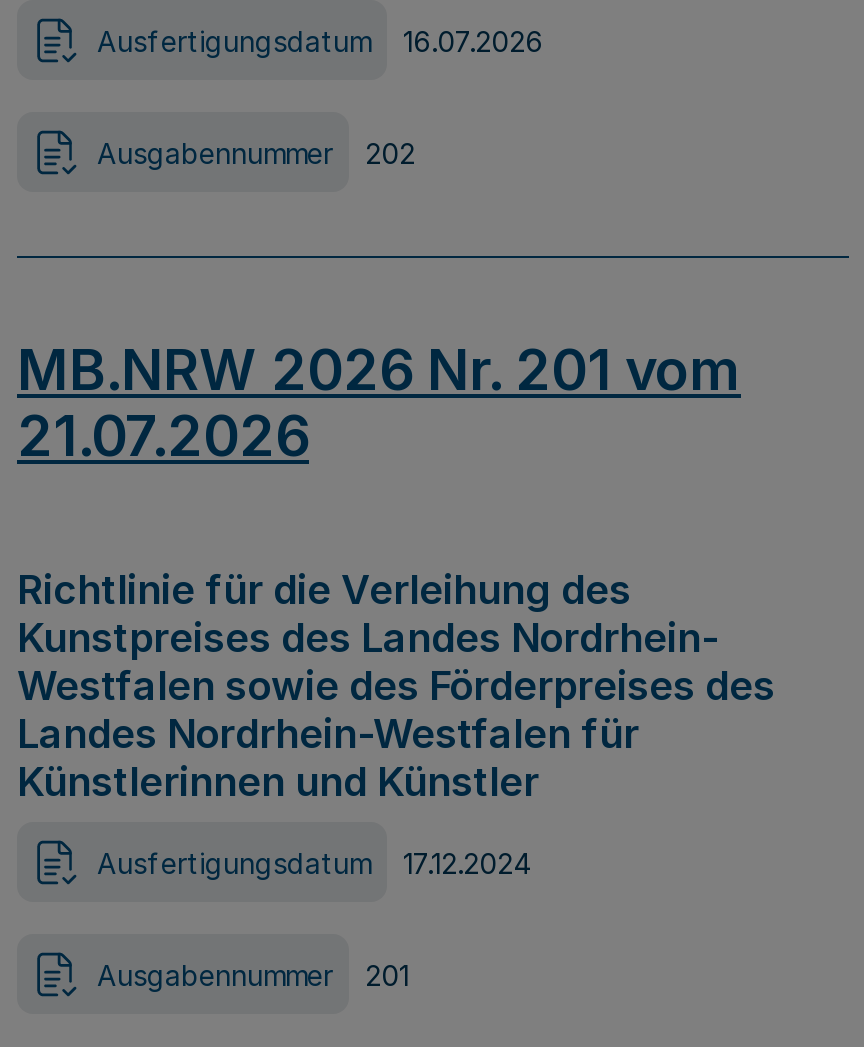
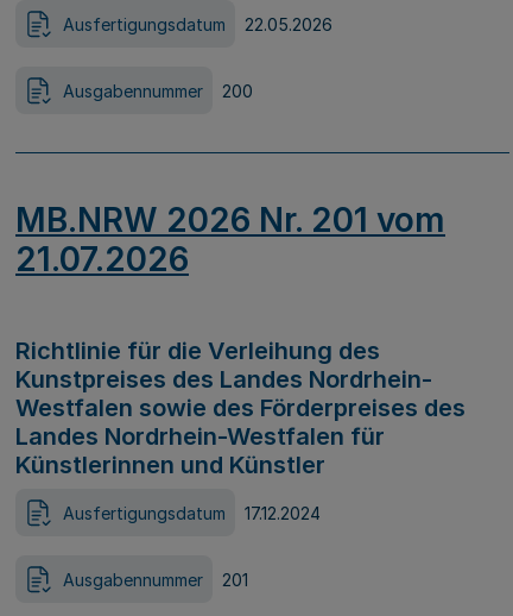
- Ausfertigungsdatum 16.07.2026
+ Ausfertigungsdatum 22.05.2026

- Ausgabennummer 202
+ Ausgabennummer 200
